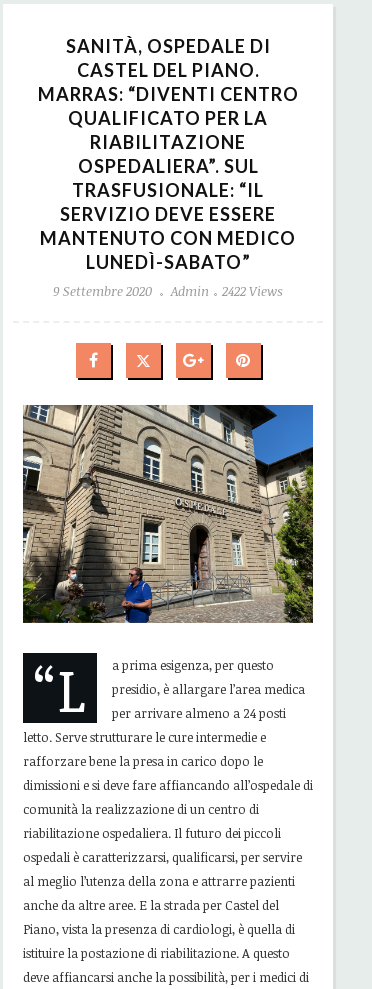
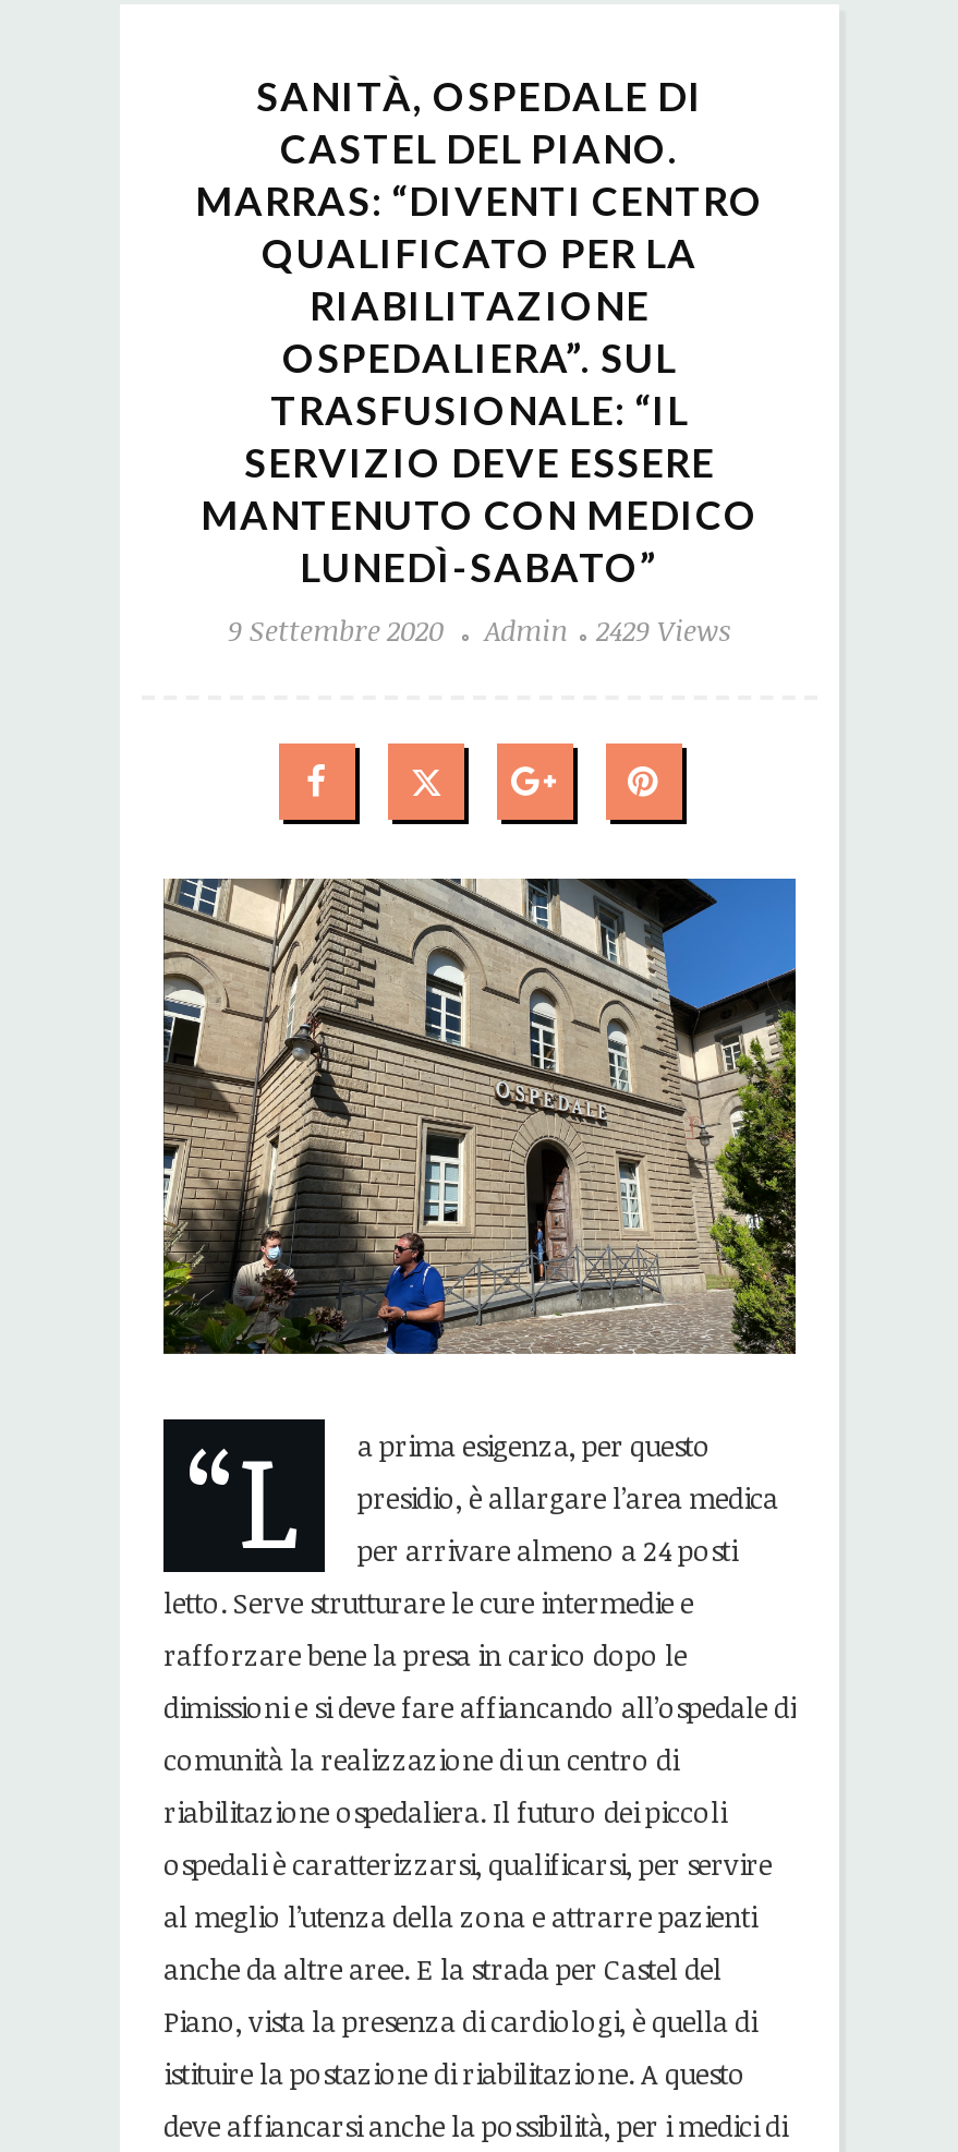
- 9 Settembre 2020 Admin 2422 Views
+ 9 Settembre 2020 Admin 2429 Views
